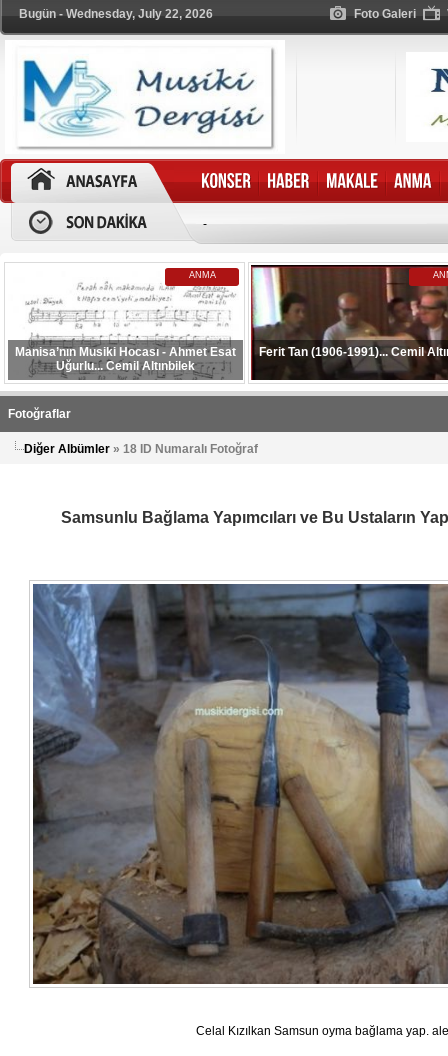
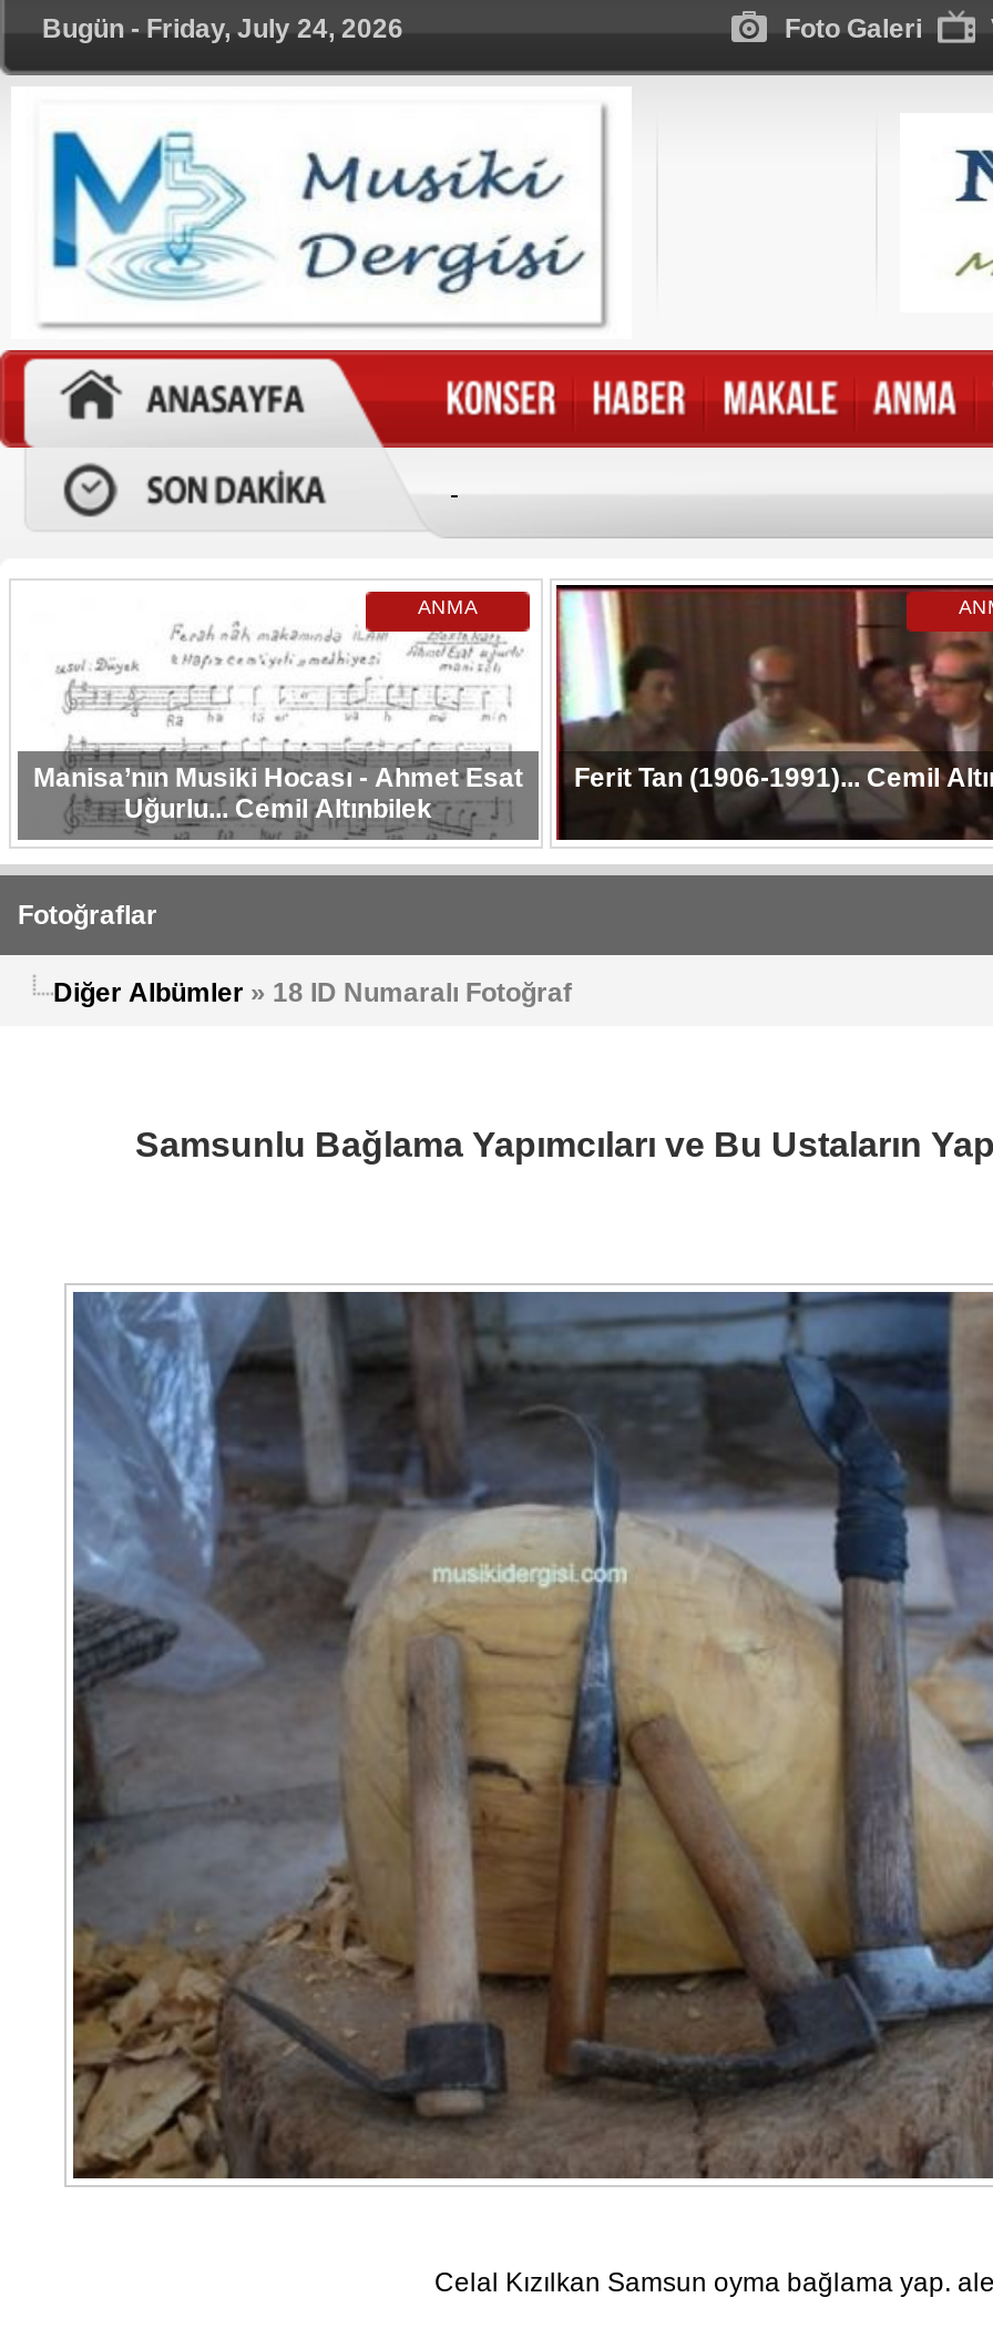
- Bugün - Wednesday, July 22, 2026
+ Bugün - Friday, July 24, 2026
